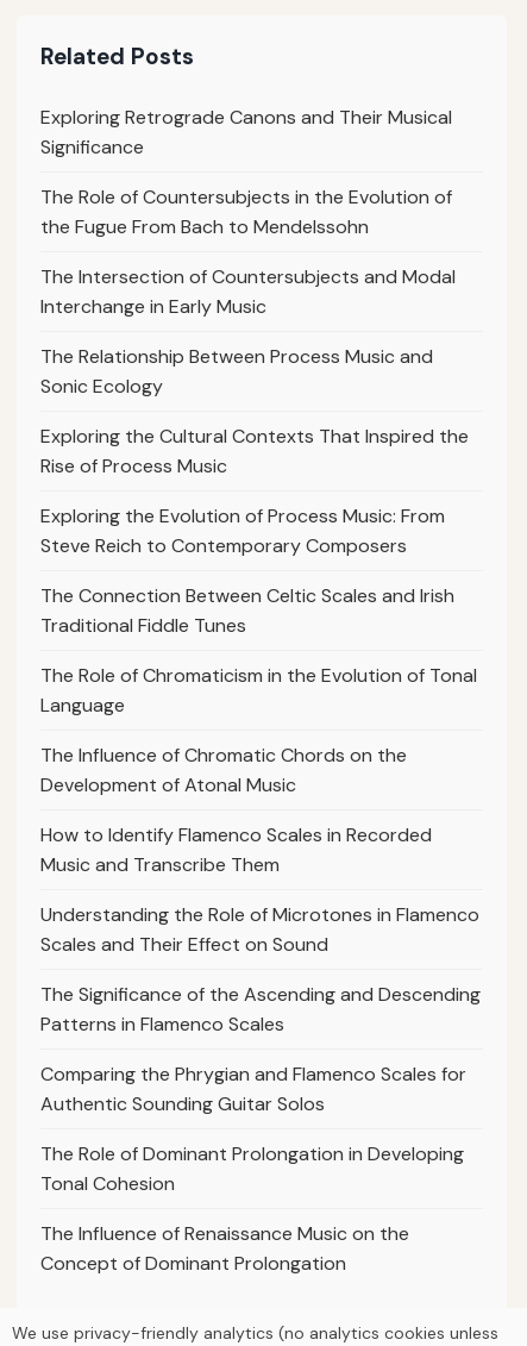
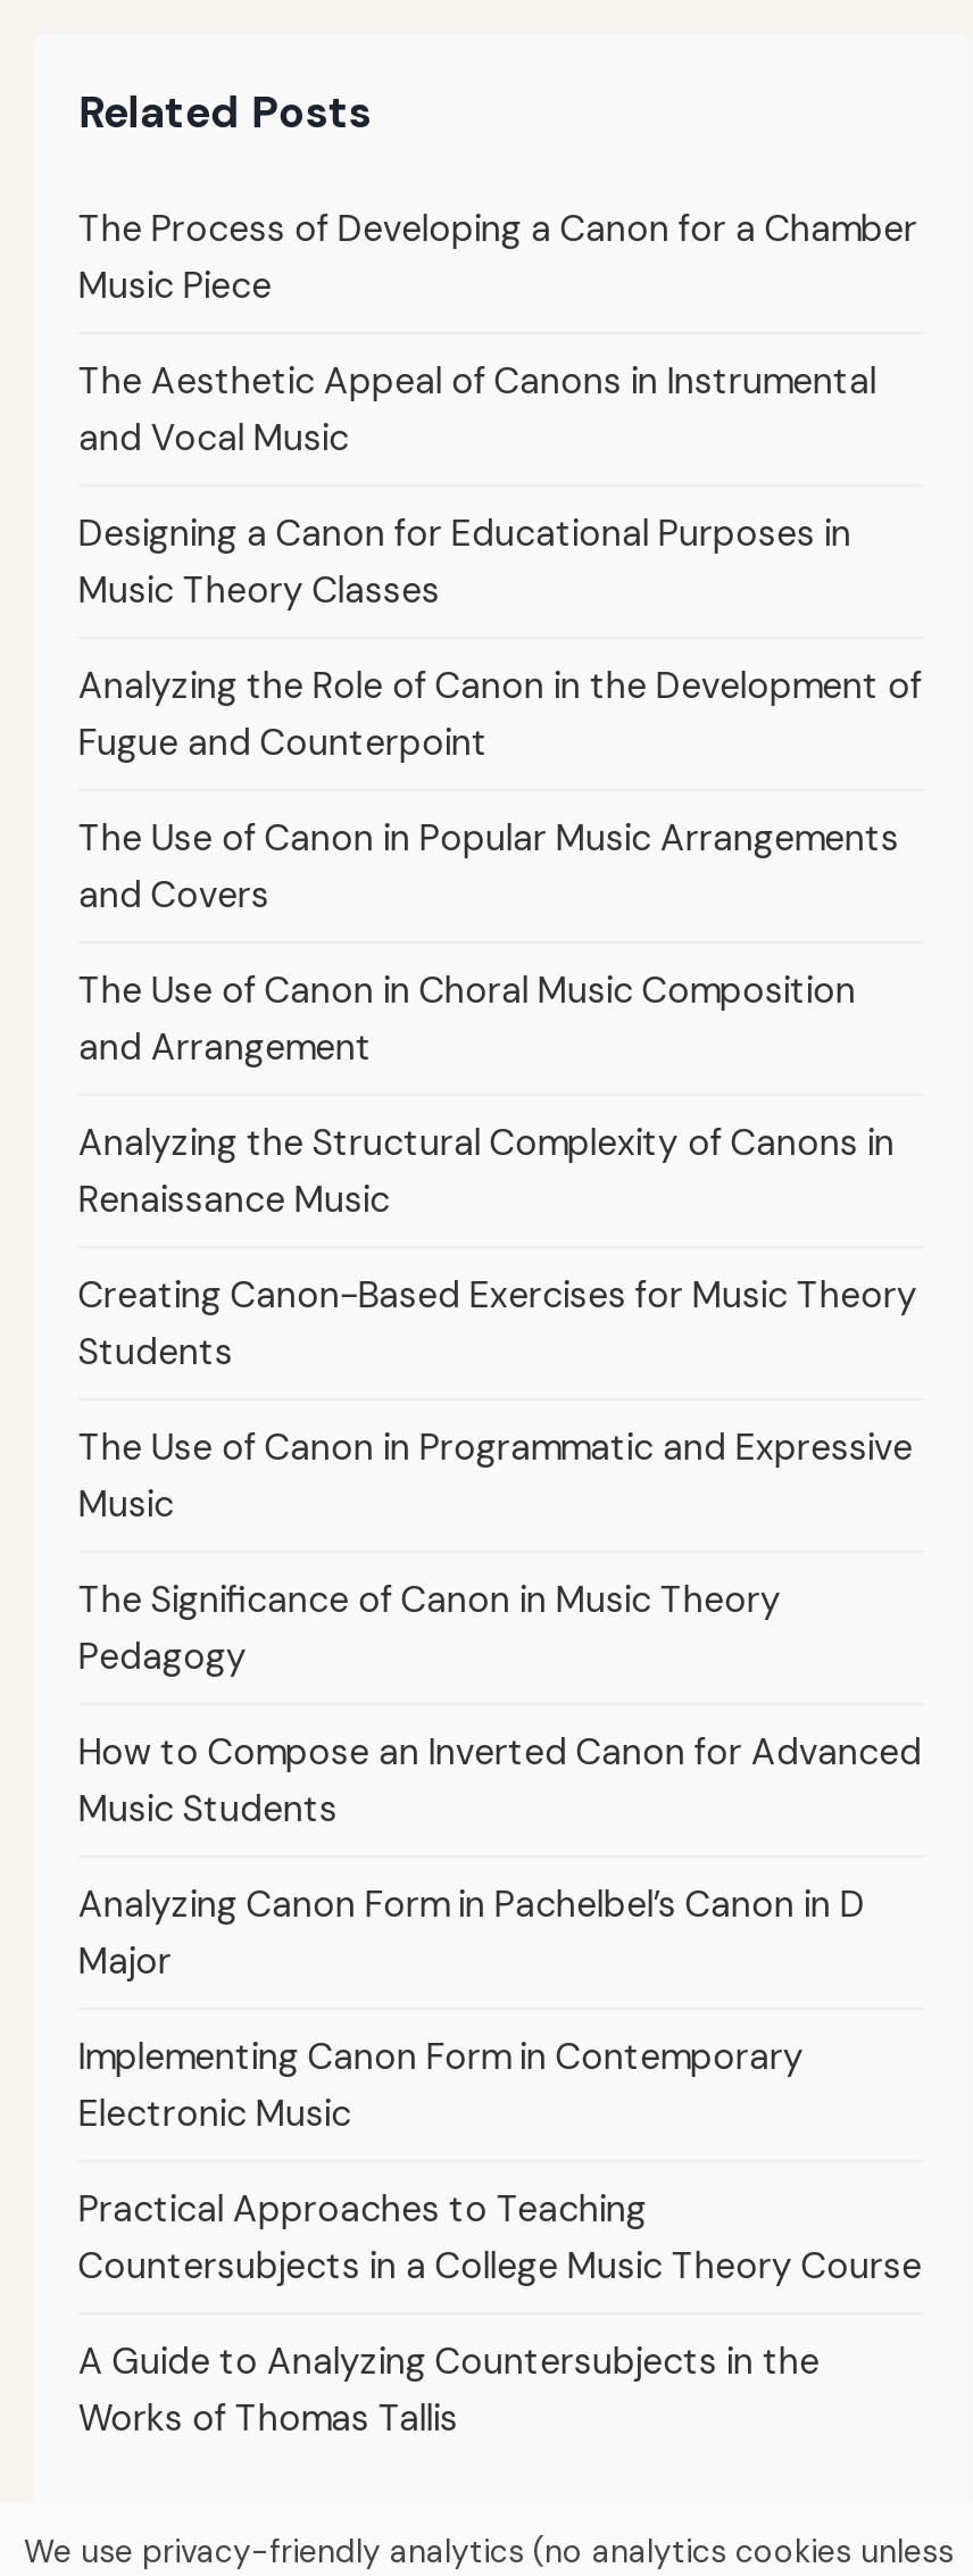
- Exploring Retrograde Canons and Their Musical
- Significance
+ The Process of Developing a Canon for a Chamber
+ Music Piece

- The Role of Countersubjects in the Evolution of
- the Fugue From Bach to Mendelssohn
+ The Aesthetic Appeal of Canons in Instrumental
+ and Vocal Music

- The Intersection of Countersubjects and Modal
- Interchange in Early Music
+ Designing a Canon for Educational Purposes in
+ Music Theory Classes

- The Relationship Between Process Music and
- Sonic Ecology
+ Analyzing the Role of Canon in the Development of
+ Fugue and Counterpoint

- Exploring the Cultural Contexts That Inspired the
- Rise of Process Music
+ The Use of Canon in Popular Music Arrangements
+ and Covers

- Exploring the Evolution of Process Music: From
- Steve Reich to Contemporary Composers
+ The Use of Canon in Choral Music Composition
+ and Arrangement

- The Connection Between Celtic Scales and Irish
- Traditional Fiddle Tunes
+ Analyzing the Structural Complexity of Canons in
+ Renaissance Music

- The Role of Chromaticism in the Evolution of Tonal
- Language
+ Creating Canon-Based Exercises for Music Theory
+ Students

- The Influence of Chromatic Chords on the
- Development of Atonal Music
+ The Use of Canon in Programmatic and Expressive
+ Music

- How to Identify Flamenco Scales in Recorded
- Music and Transcribe Them
+ The Significance of Canon in Music Theory
+ Pedagogy

- Understanding the Role of Microtones in Flamenco
- Scales and Their Effect on Sound
+ How to Compose an Inverted Canon for Advanced
+ Music Students

- The Significance of the Ascending and Descending
- Patterns in Flamenco Scales
+ Analyzing Canon Form in Pachelbel’s Canon in D
+ Major

- Comparing the Phrygian and Flamenco Scales for
- Authentic Sounding Guitar Solos
+ Implementing Canon Form in Contemporary
+ Electronic Music

- The Role of Dominant Prolongation in Developing
- Tonal Cohesion
+ Practical Approaches to Teaching
+ Countersubjects in a College Music Theory Course

- The Influence of Renaissance Music on the
- Concept of Dominant Prolongation
+ A Guide to Analyzing Countersubjects in the
+ Works of Thomas Tallis
